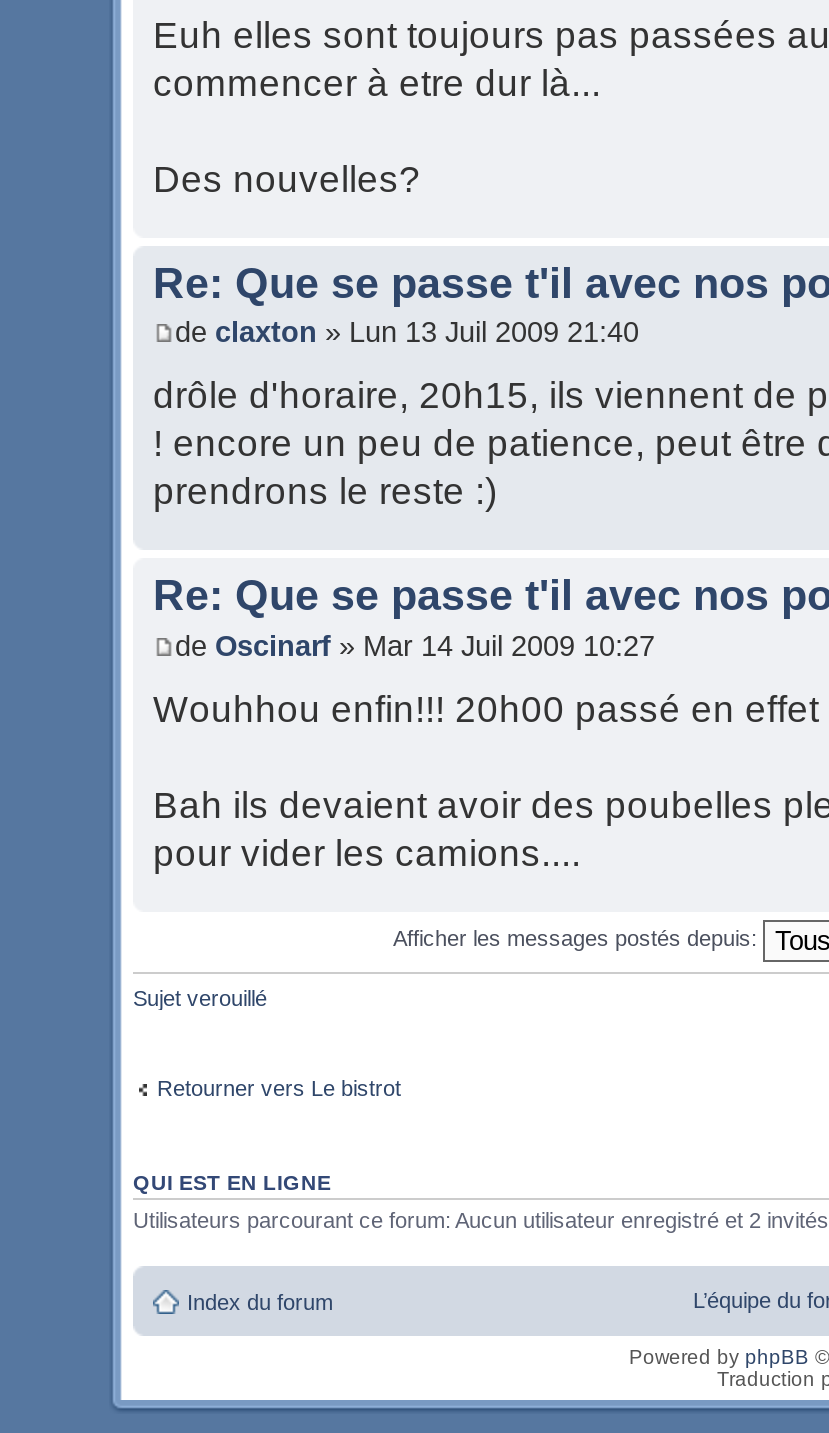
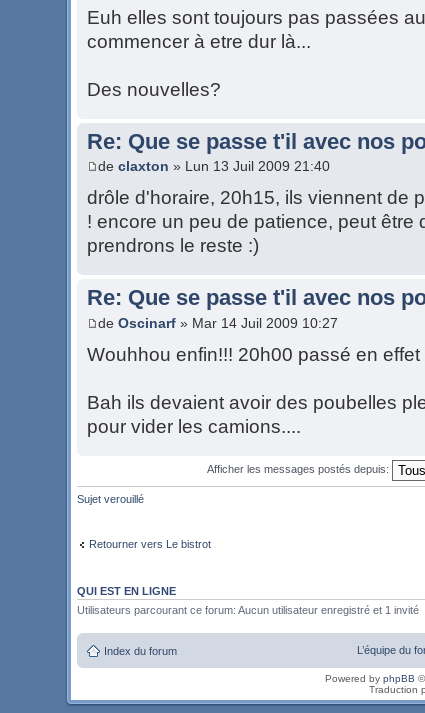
- Utilisateurs parcourant ce forum: Aucun utilisateur enregistré et 2 invités
+ Utilisateurs parcourant ce forum: Aucun utilisateur enregistré et 1 invité
